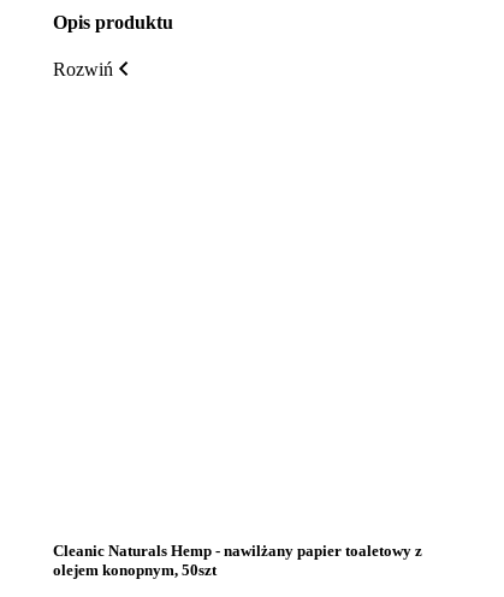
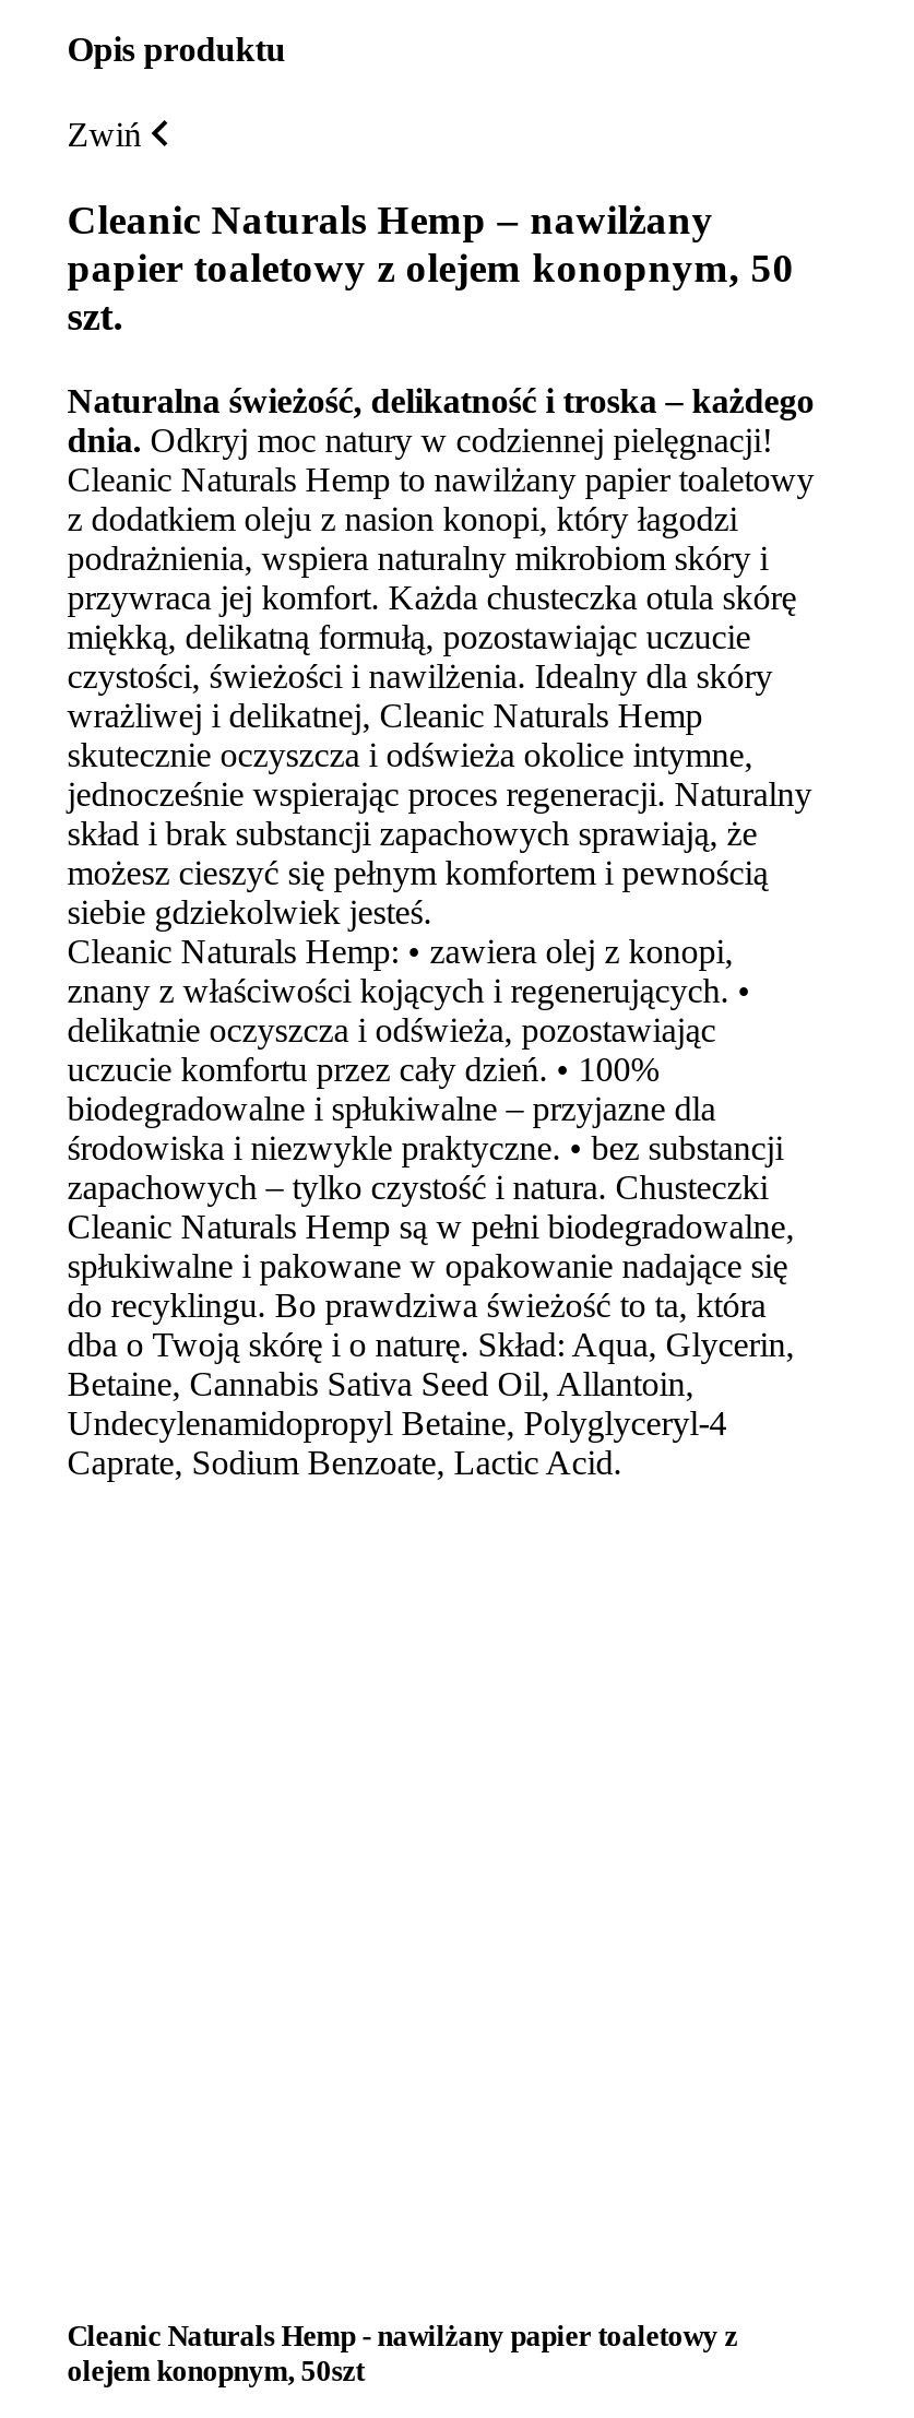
- Rozwiń
+ Zwiń
+ Cleanic Naturals Hemp – nawilżany
+ papier toaletowy z olejem konopnym, 50
+ szt.
+ Naturalna świeżość, delikatność i troska – każdego
+ dnia. Odkryj moc natury w codziennej pielęgnacji!
+ Cleanic Naturals Hemp to nawilżany papier toaletowy
+ z dodatkiem oleju z nasion konopi, który łagodzi
+ podrażnienia, wspiera naturalny mikrobiom skóry i
+ przywraca jej komfort. Każda chusteczka otula skórę
+ miękką, delikatną formułą, pozostawiając uczucie
+ czystości, świeżości i nawilżenia. Idealny dla skóry
+ wrażliwej i delikatnej, Cleanic Naturals Hemp
+ skutecznie oczyszcza i odświeża okolice intymne,
+ jednocześnie wspierając proces regeneracji. Naturalny
+ skład i brak substancji zapachowych sprawiają, że
+ możesz cieszyć się pełnym komfortem i pewnością
+ siebie gdziekolwiek jesteś.
+ Cleanic Naturals Hemp: • zawiera olej z konopi,
+ znany z właściwości kojących i regenerujących. •
+ delikatnie oczyszcza i odświeża, pozostawiając
+ uczucie komfortu przez cały dzień. • 100%
+ biodegradowalne i spłukiwalne – przyjazne dla
+ środowiska i niezwykle praktyczne. • bez substancji
+ zapachowych – tylko czystość i natura. Chusteczki
+ Cleanic Naturals Hemp są w pełni biodegradowalne,
+ spłukiwalne i pakowane w opakowanie nadające się
+ do recyklingu. Bo prawdziwa świeżość to ta, która
+ dba o Twoją skórę i o naturę. Skład: Aqua, Glycerin,
+ Betaine, Cannabis Sativa Seed Oil, Allantoin,
+ Undecylenamidopropyl Betaine, Polyglyceryl-4
+ Caprate, Sodium Benzoate, Lactic Acid.
